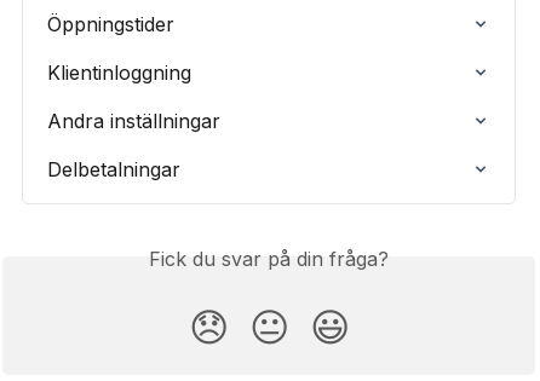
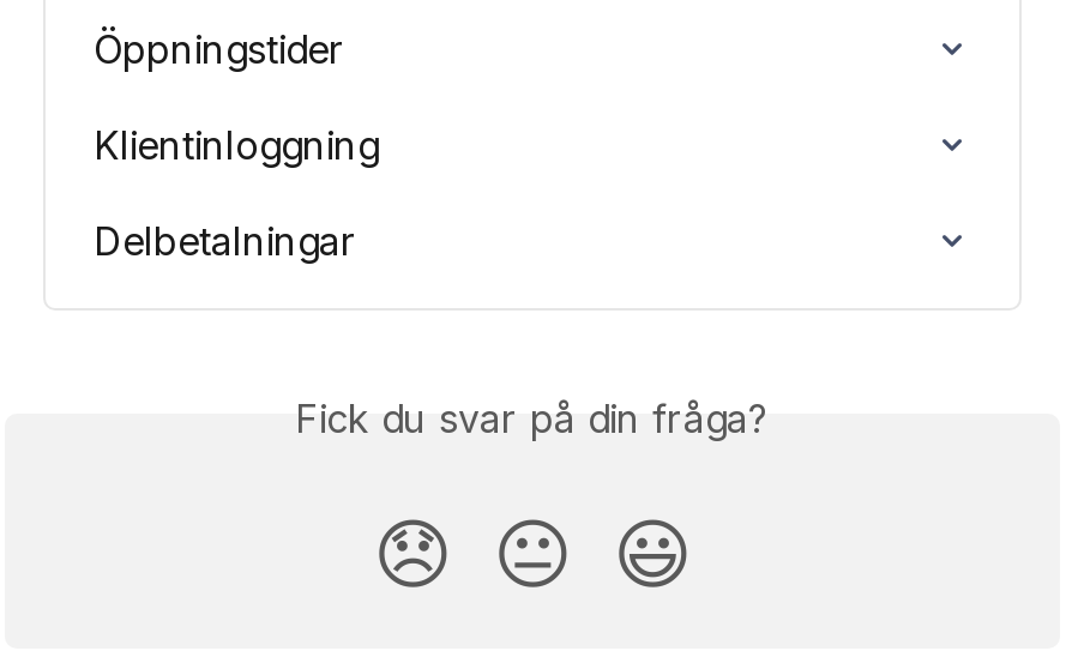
- Andra inställningar
